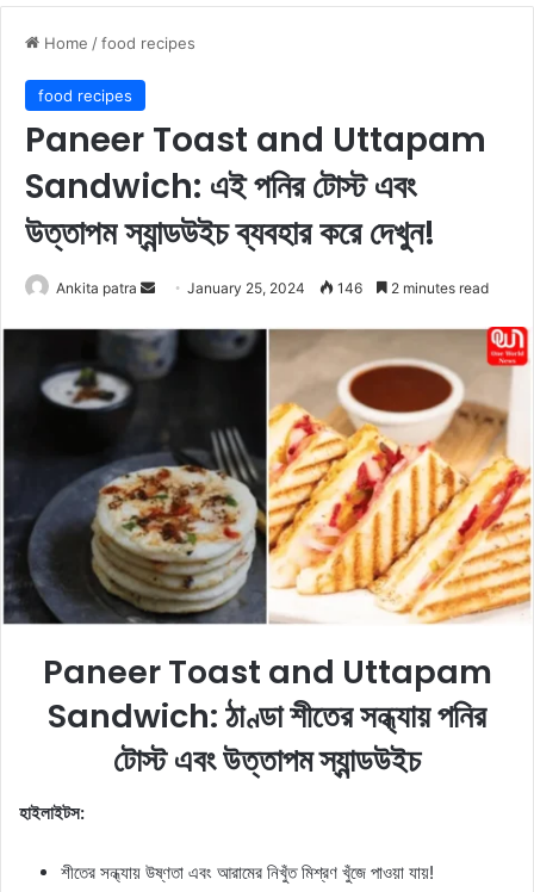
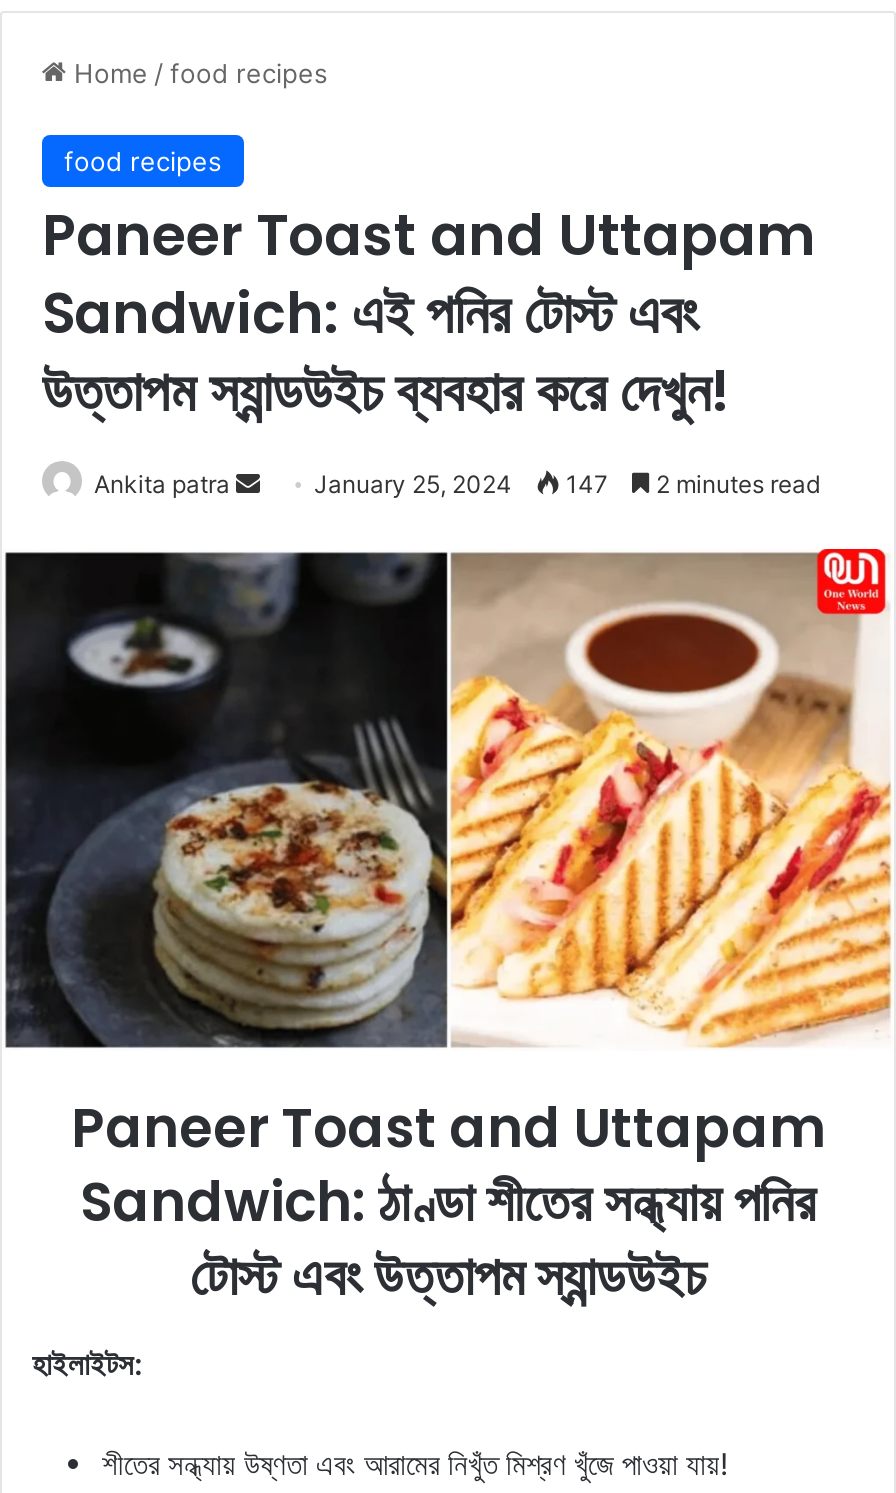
- 146
+ 147
